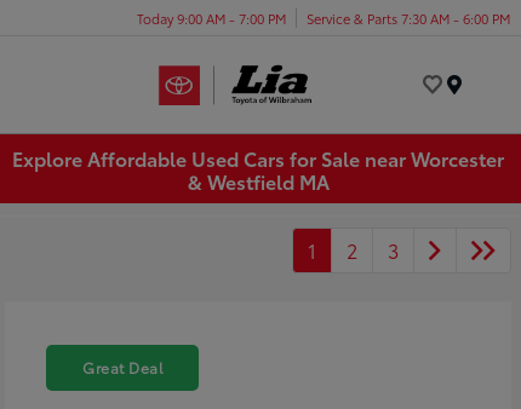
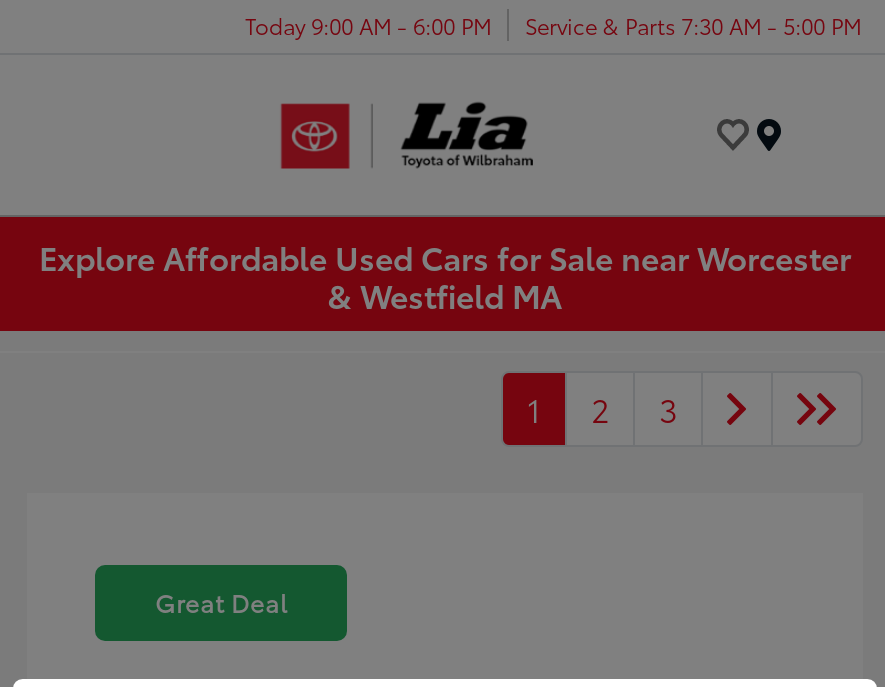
- Today 9:00 AM - 7:00 PM
+ Today 9:00 AM - 6:00 PM

- Service & Parts 7:30 AM - 6:00 PM
+ Service & Parts 7:30 AM - 5:00 PM
